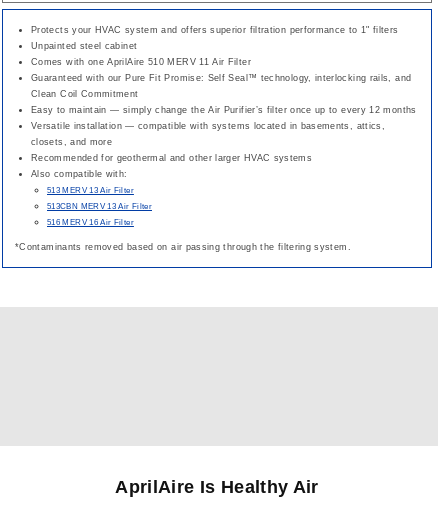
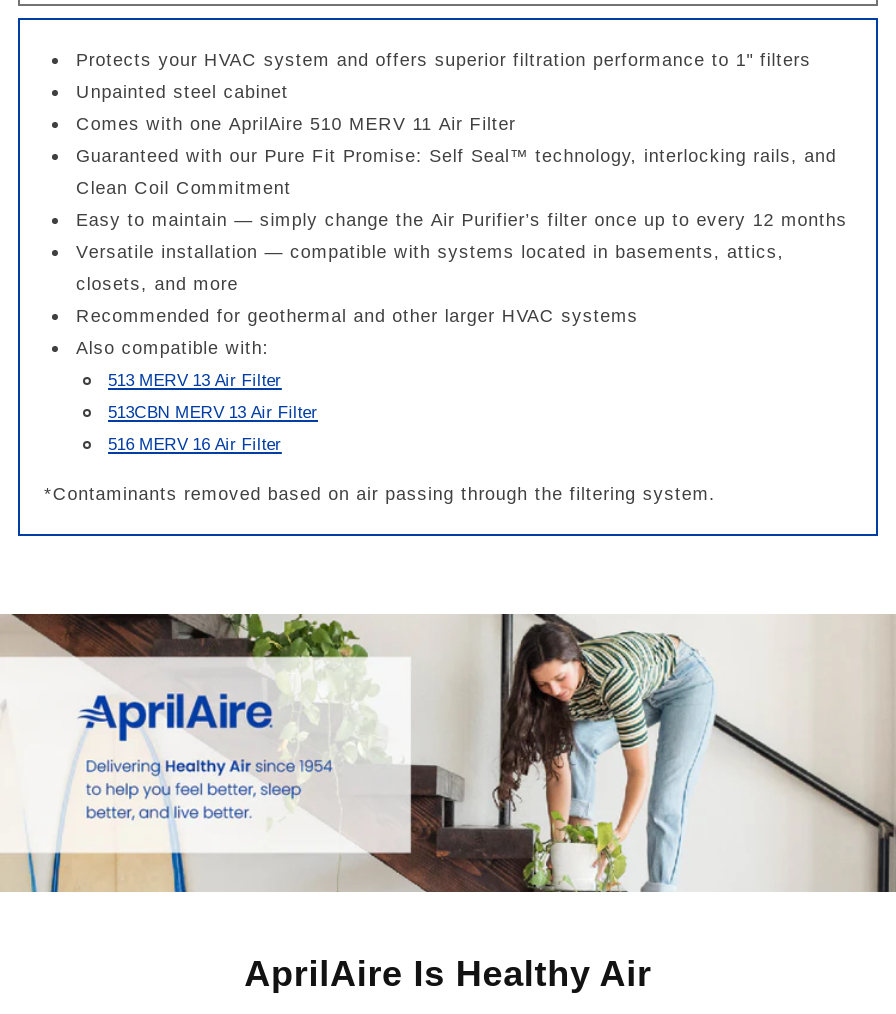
+ [image]
